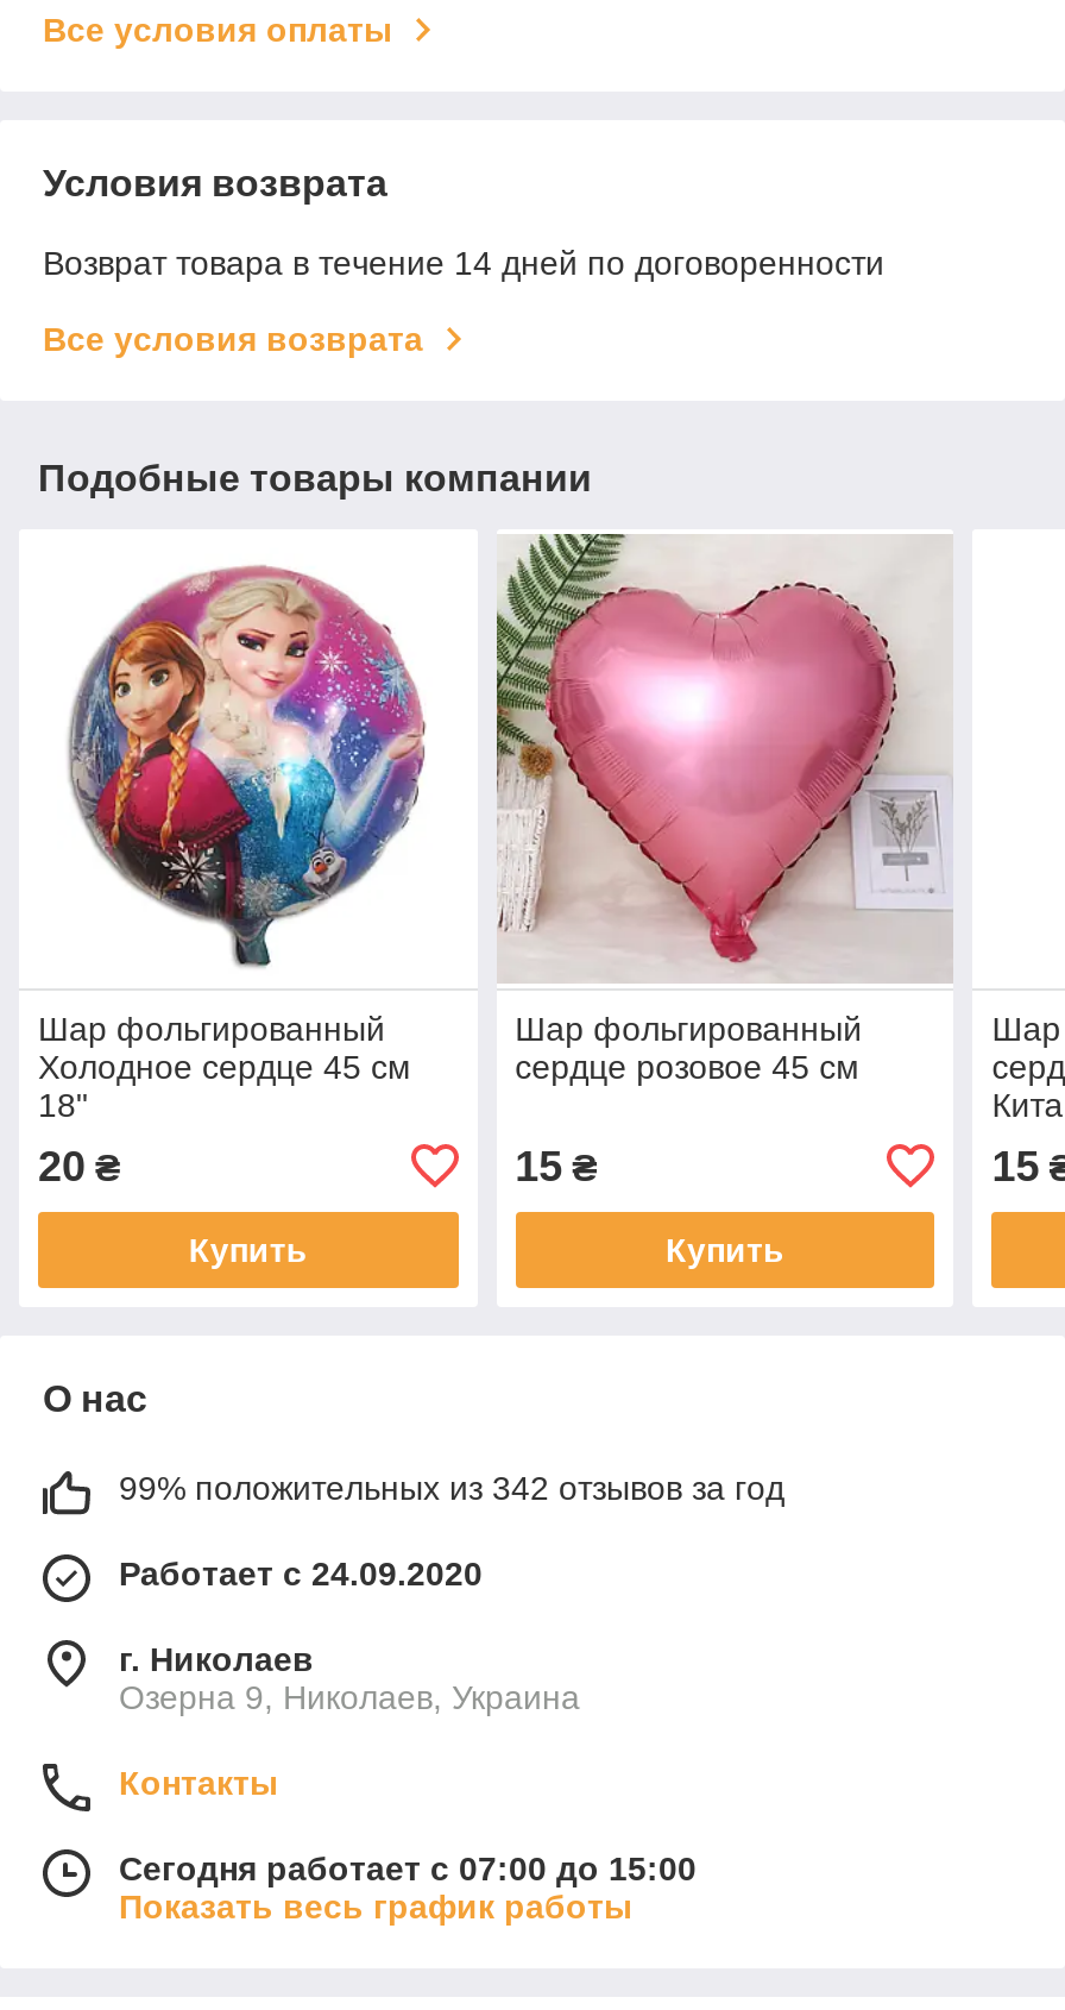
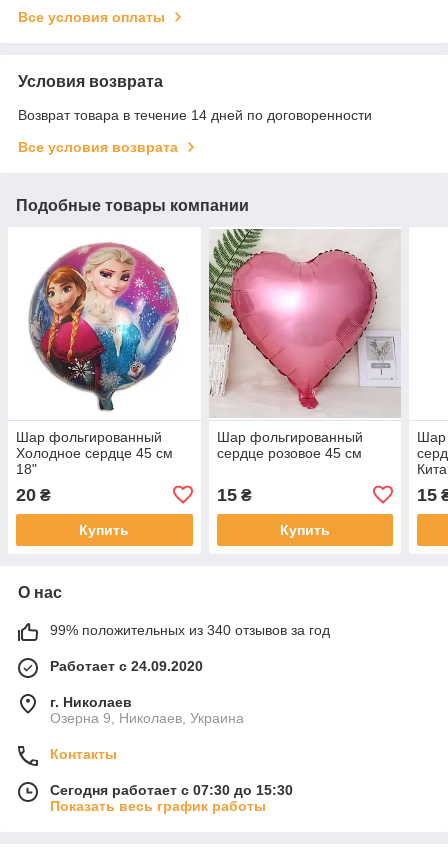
- 99% положительных из 342 отзывов за год
+ 99% положительных из 340 отзывов за год

- Сегодня работает с 07:00 до 15:00
+ Сегодня работает с 07:30 до 15:30
